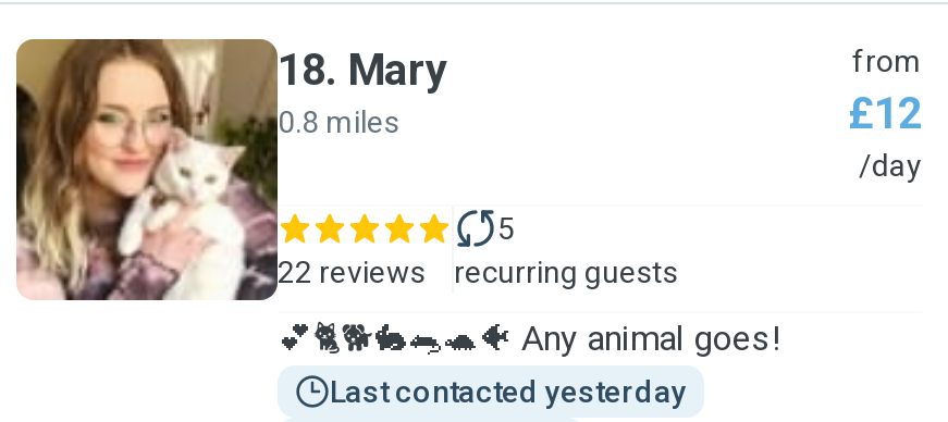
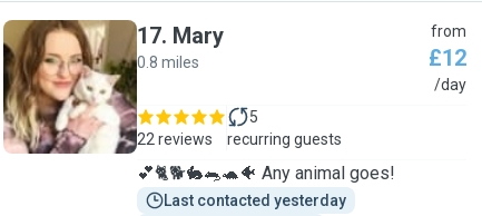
- 18. Mary
+ 17. Mary
